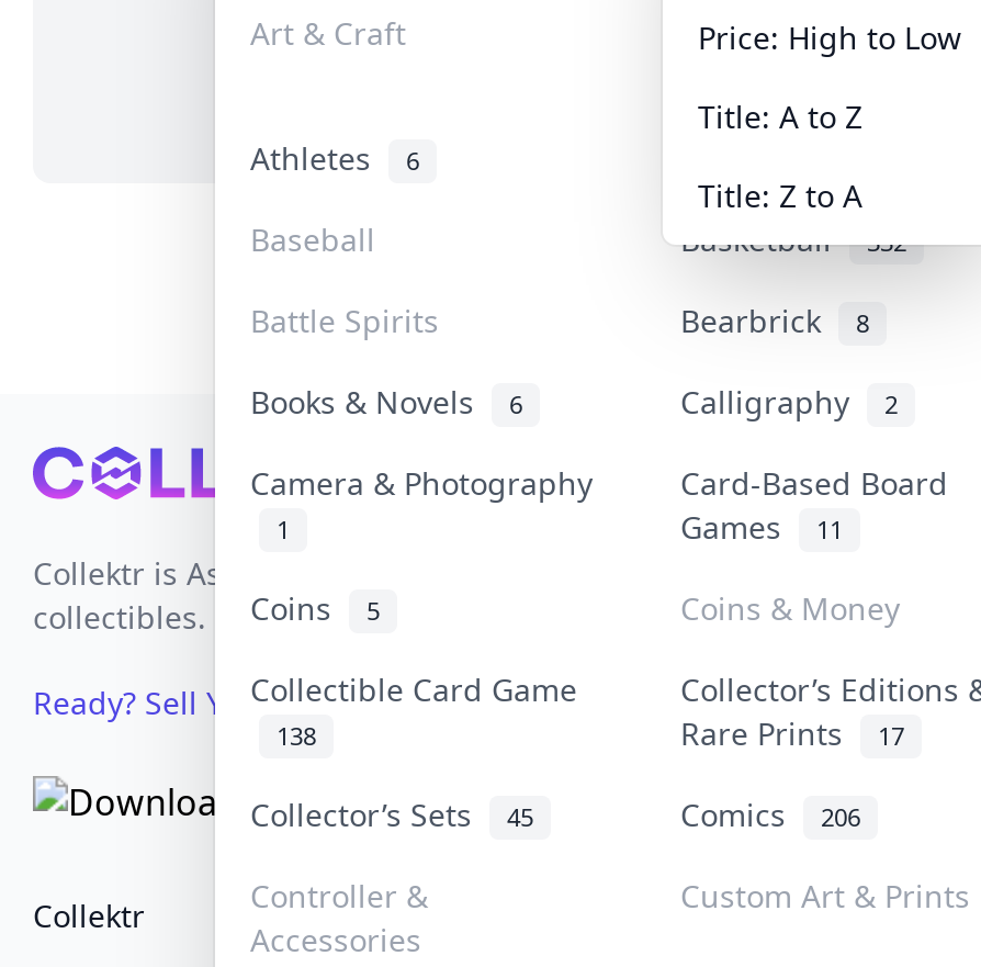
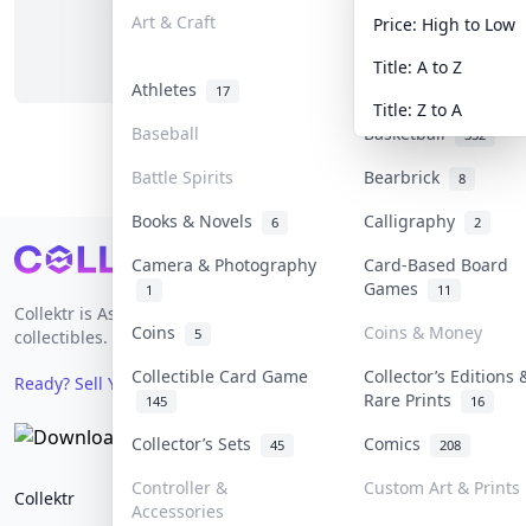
- Athletes 6
+ Athletes 17

- 138
+ 145

- Rare Prints 17
+ Rare Prints 16

- Comics 206
+ Comics 208
